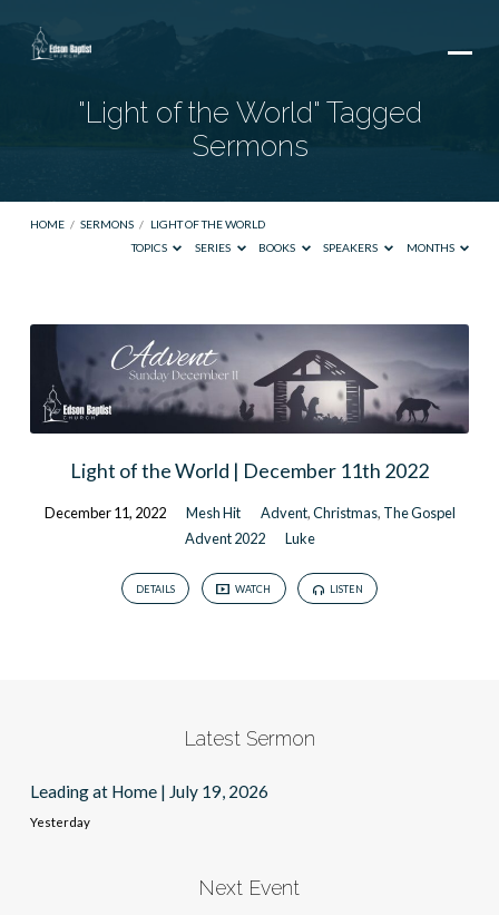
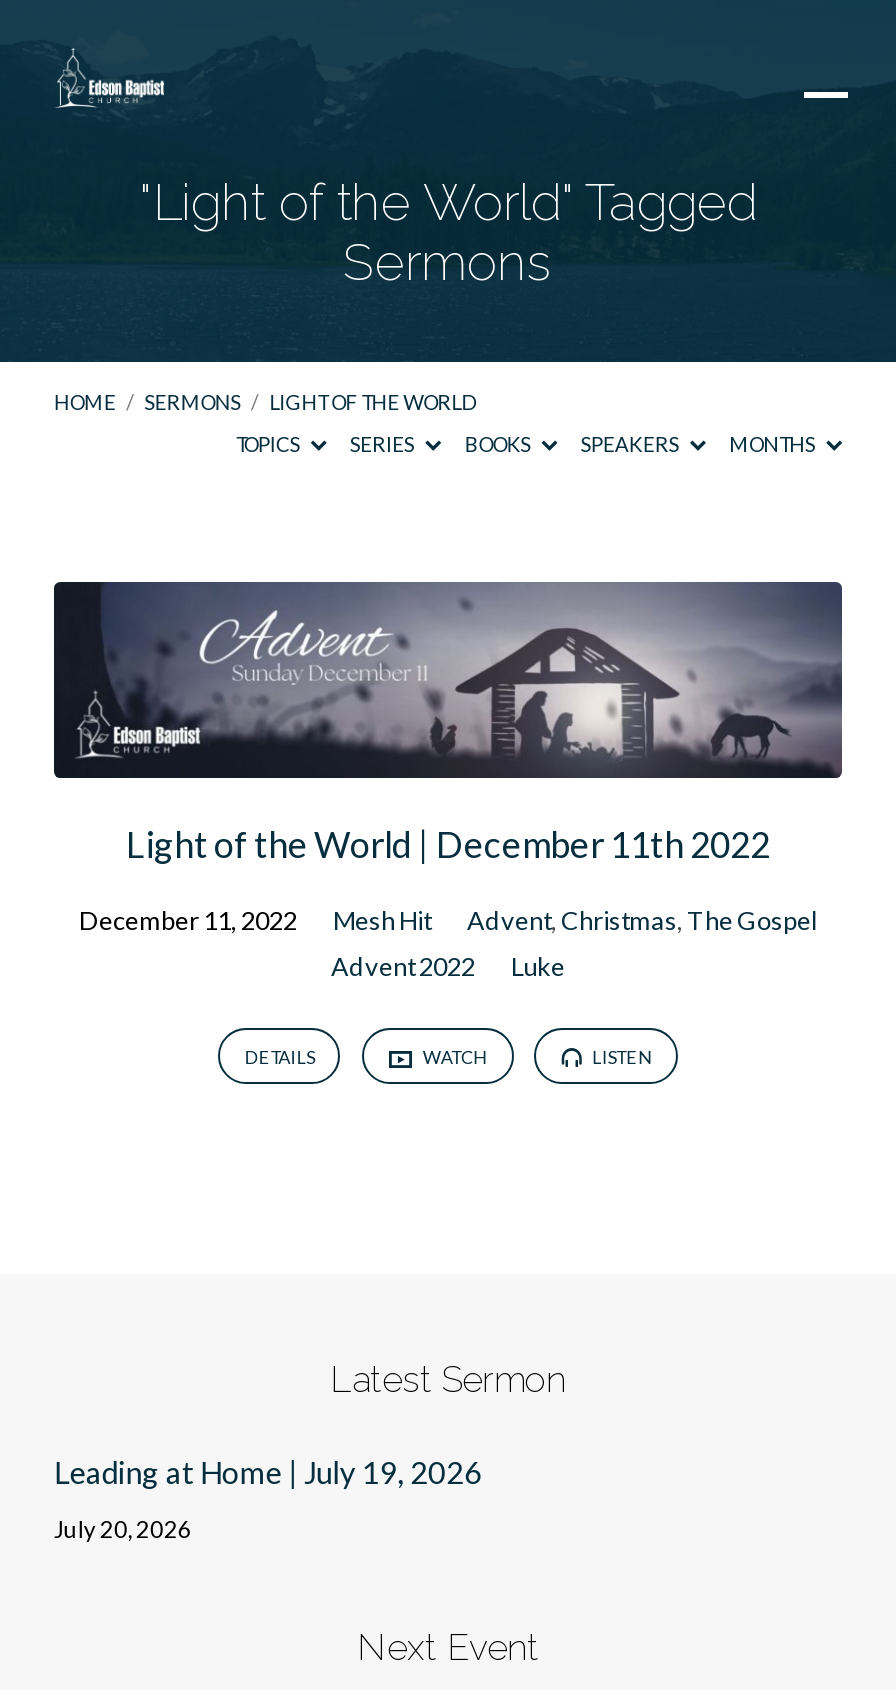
- Yesterday
+ July 20, 2026
